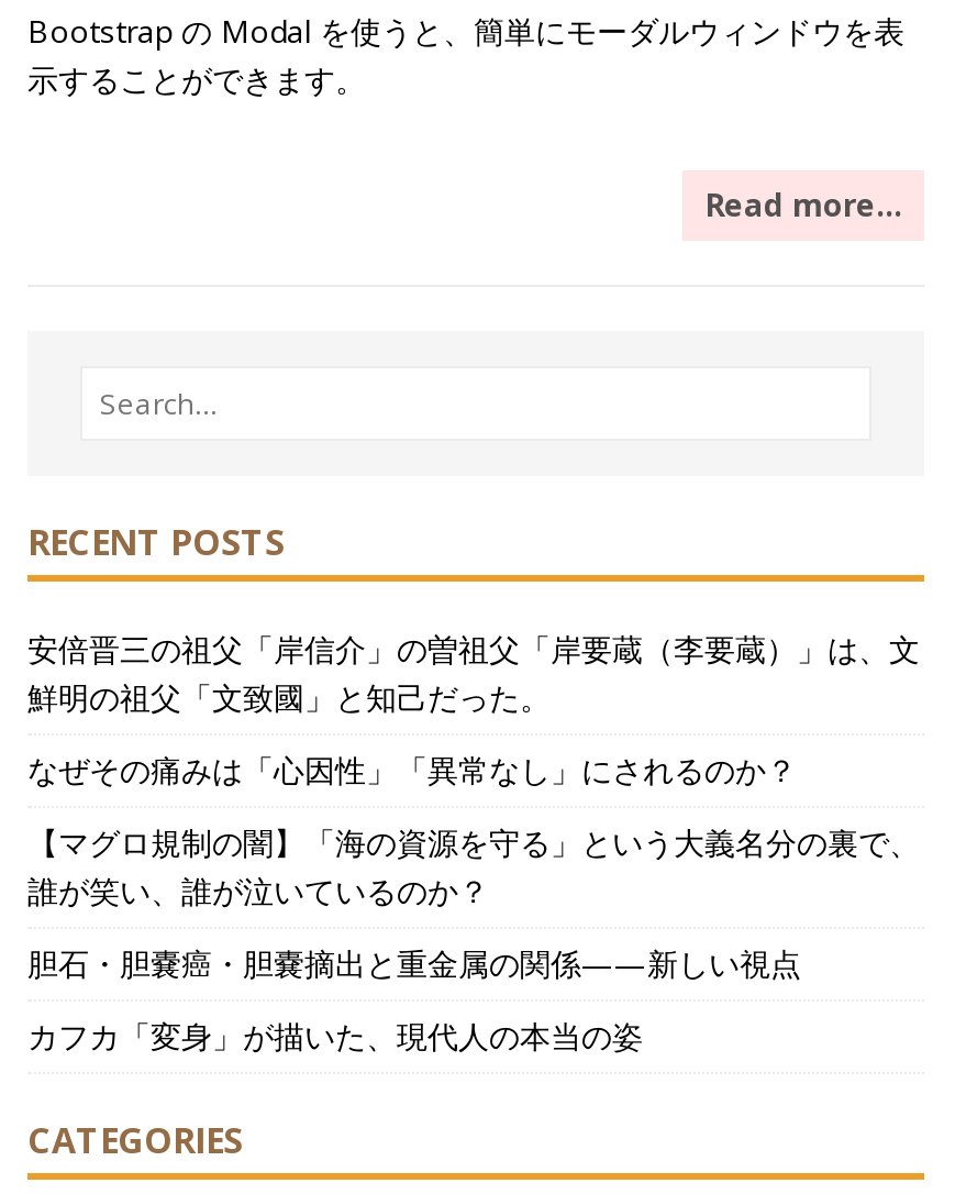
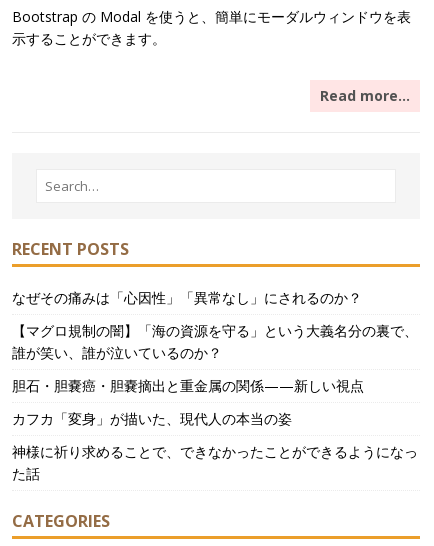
- 安倍晋三の祖父「岸信介」の曽祖父「岸要蔵（李要蔵）」は、文
- 鮮明の祖父「文致國」と知己だった。

moved up: なぜその痛みは「心因性」「異常なし」にされるのか？ | 【マグロ規制の闇】「海の資源を守る」という大義名分の裏で、 | 誰が笑い、誰が泣いているのか？ | 胆石・胆嚢癌・胆嚢摘出と重金属の関係——新しい視点 | カフカ「変身」が描いた、現代人の本当の姿

+ 神様に祈り求めることで、できなかったことができるようになっ
+ た話
